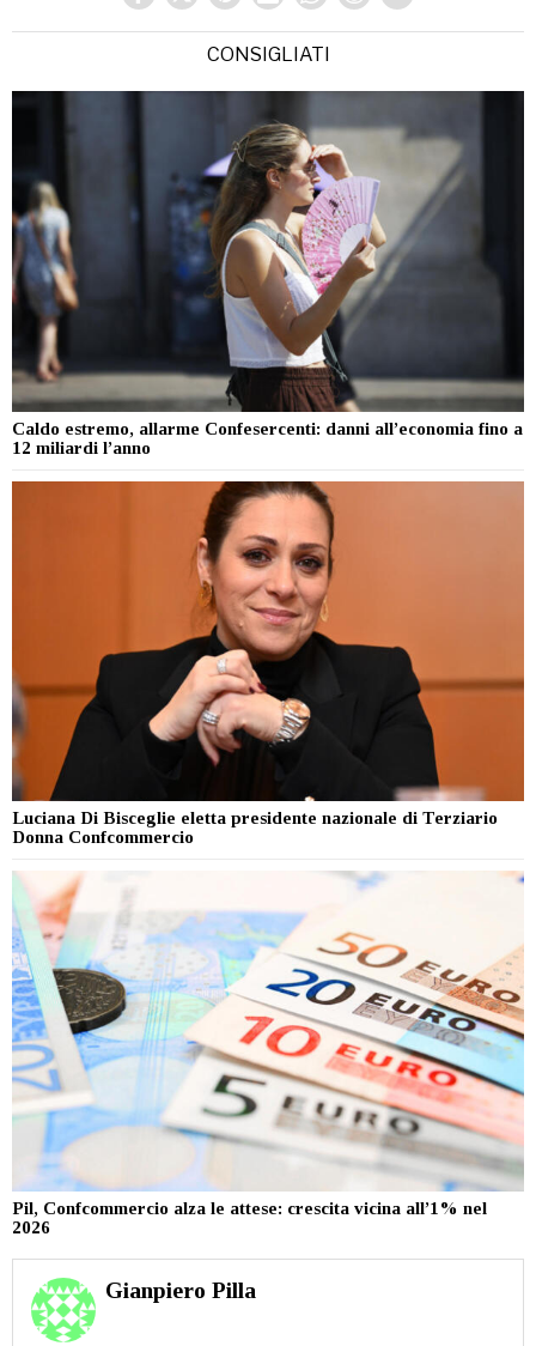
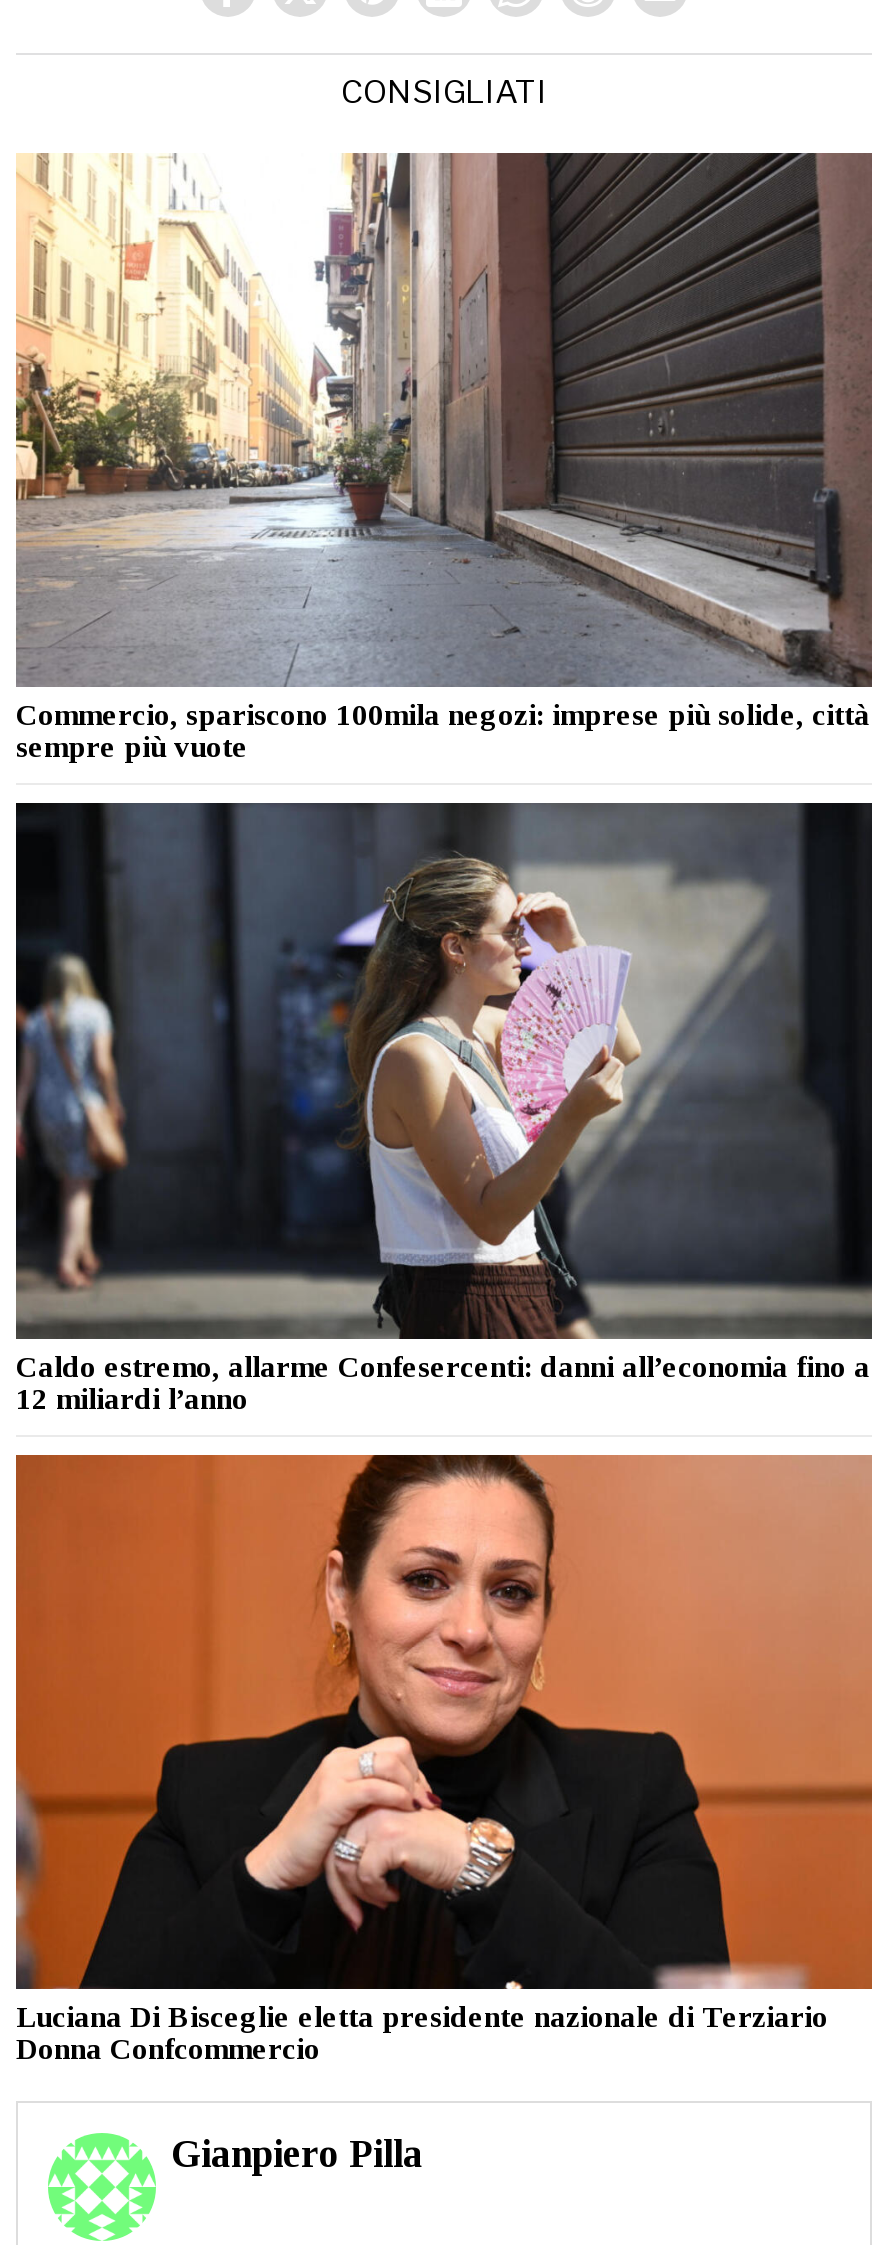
+ [image]
+ Commercio, spariscono 100mila negozi: imprese più solide, città
+ sempre più vuote

moved down: [image] | Caldo estremo, allarme Confesercenti: danni all’economia fino a | 12 miliardi l’anno | Luciana Di Bisceglie eletta presidente nazionale di Terziario | Donna Confcommercio

- [image]
- Pil, Confcommercio alza le attese: crescita vicina all’1% nel
- 2026
